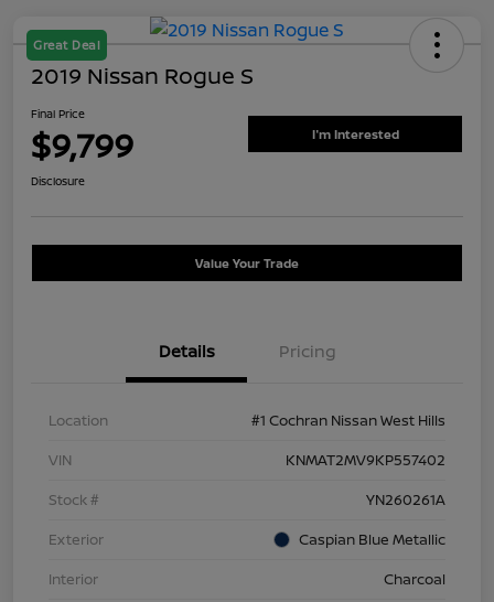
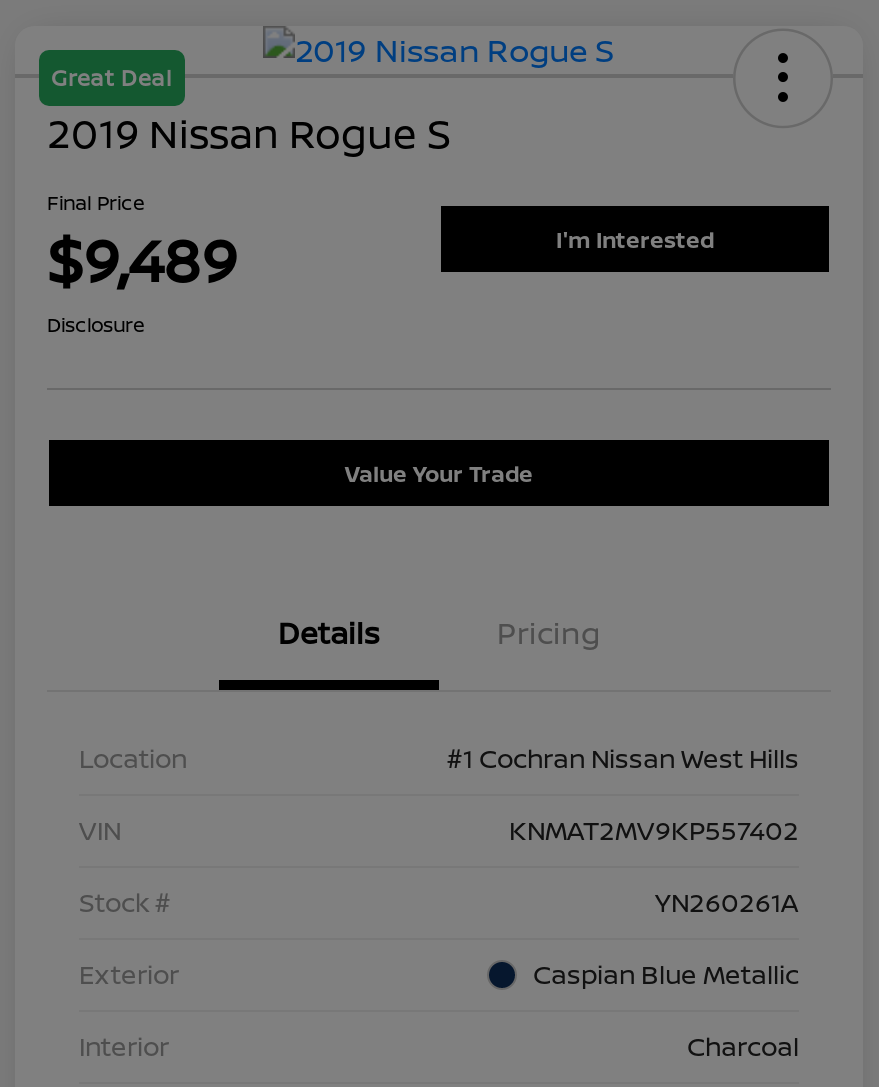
- $9,799
+ $9,489
